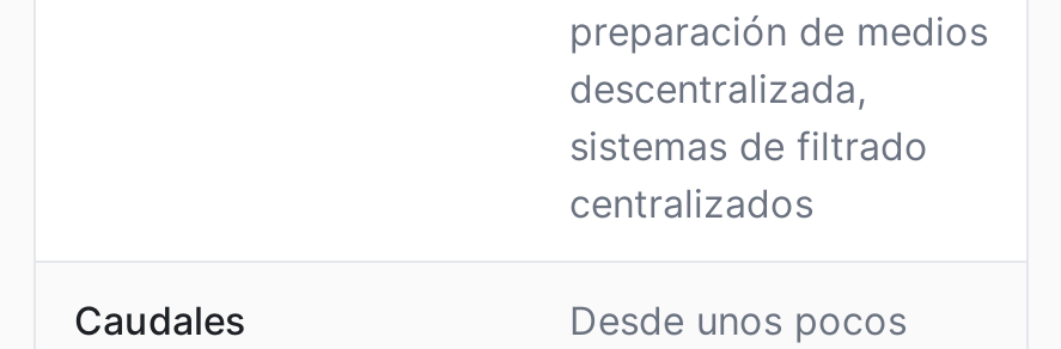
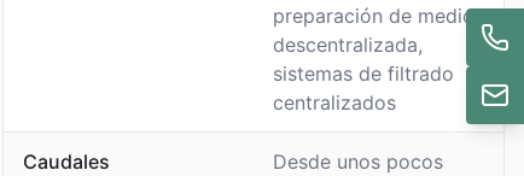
+ [image]
